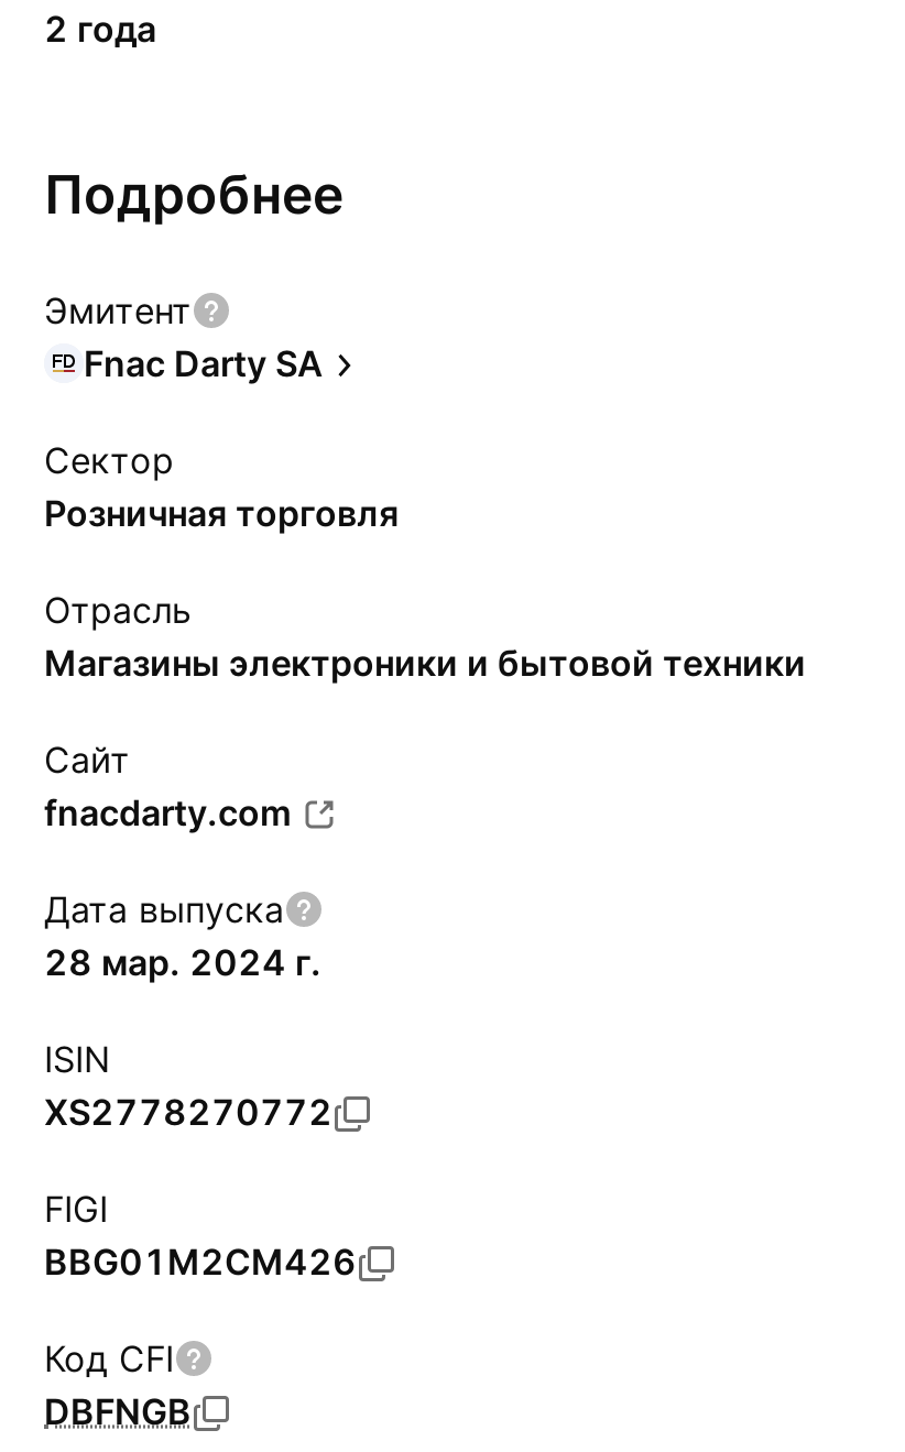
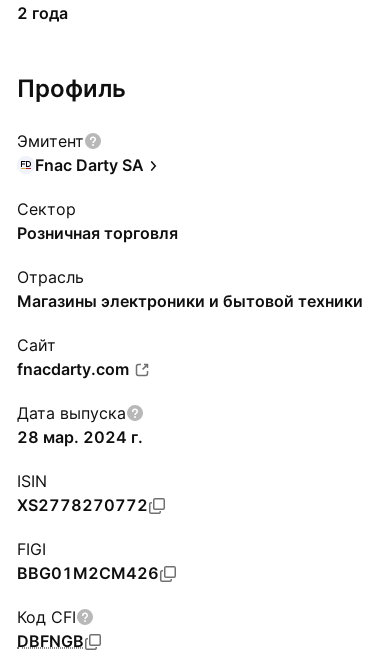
- Подробнее
+ Профиль
